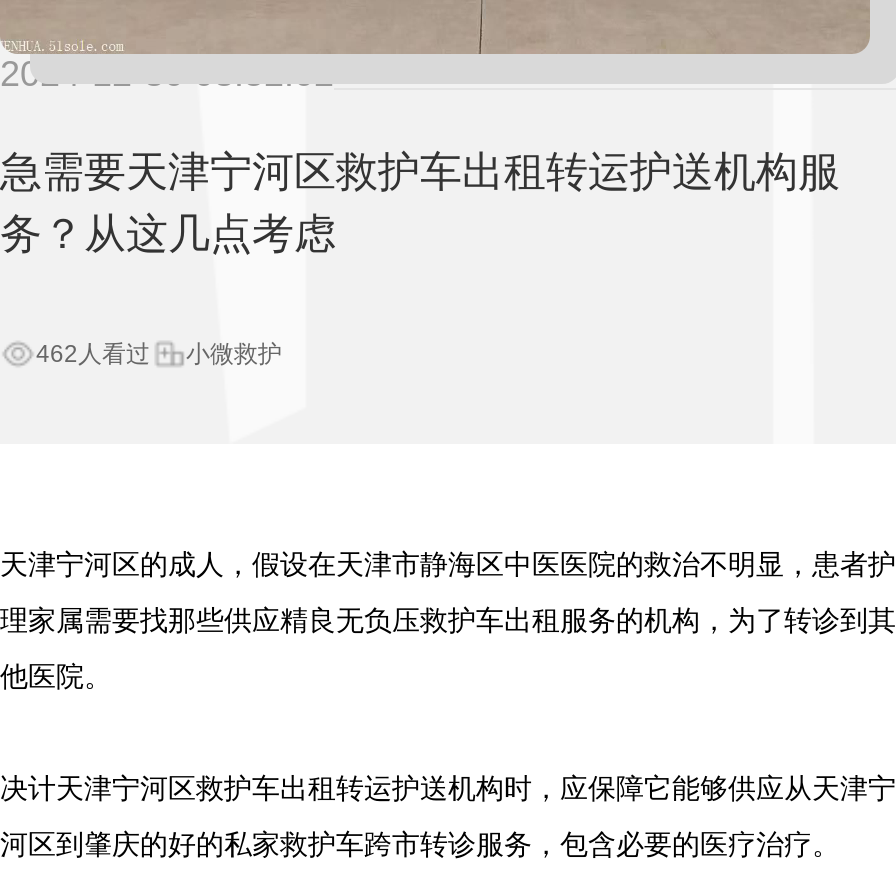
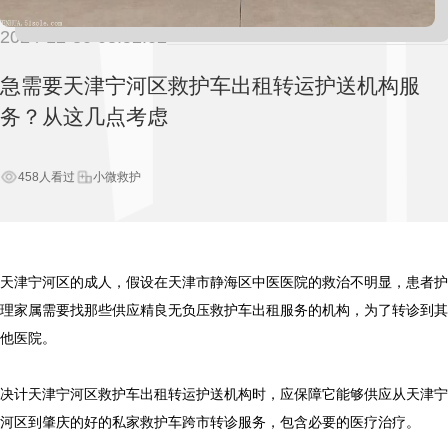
- 462人看过 小微救护
+ 458人看过 小微救护
